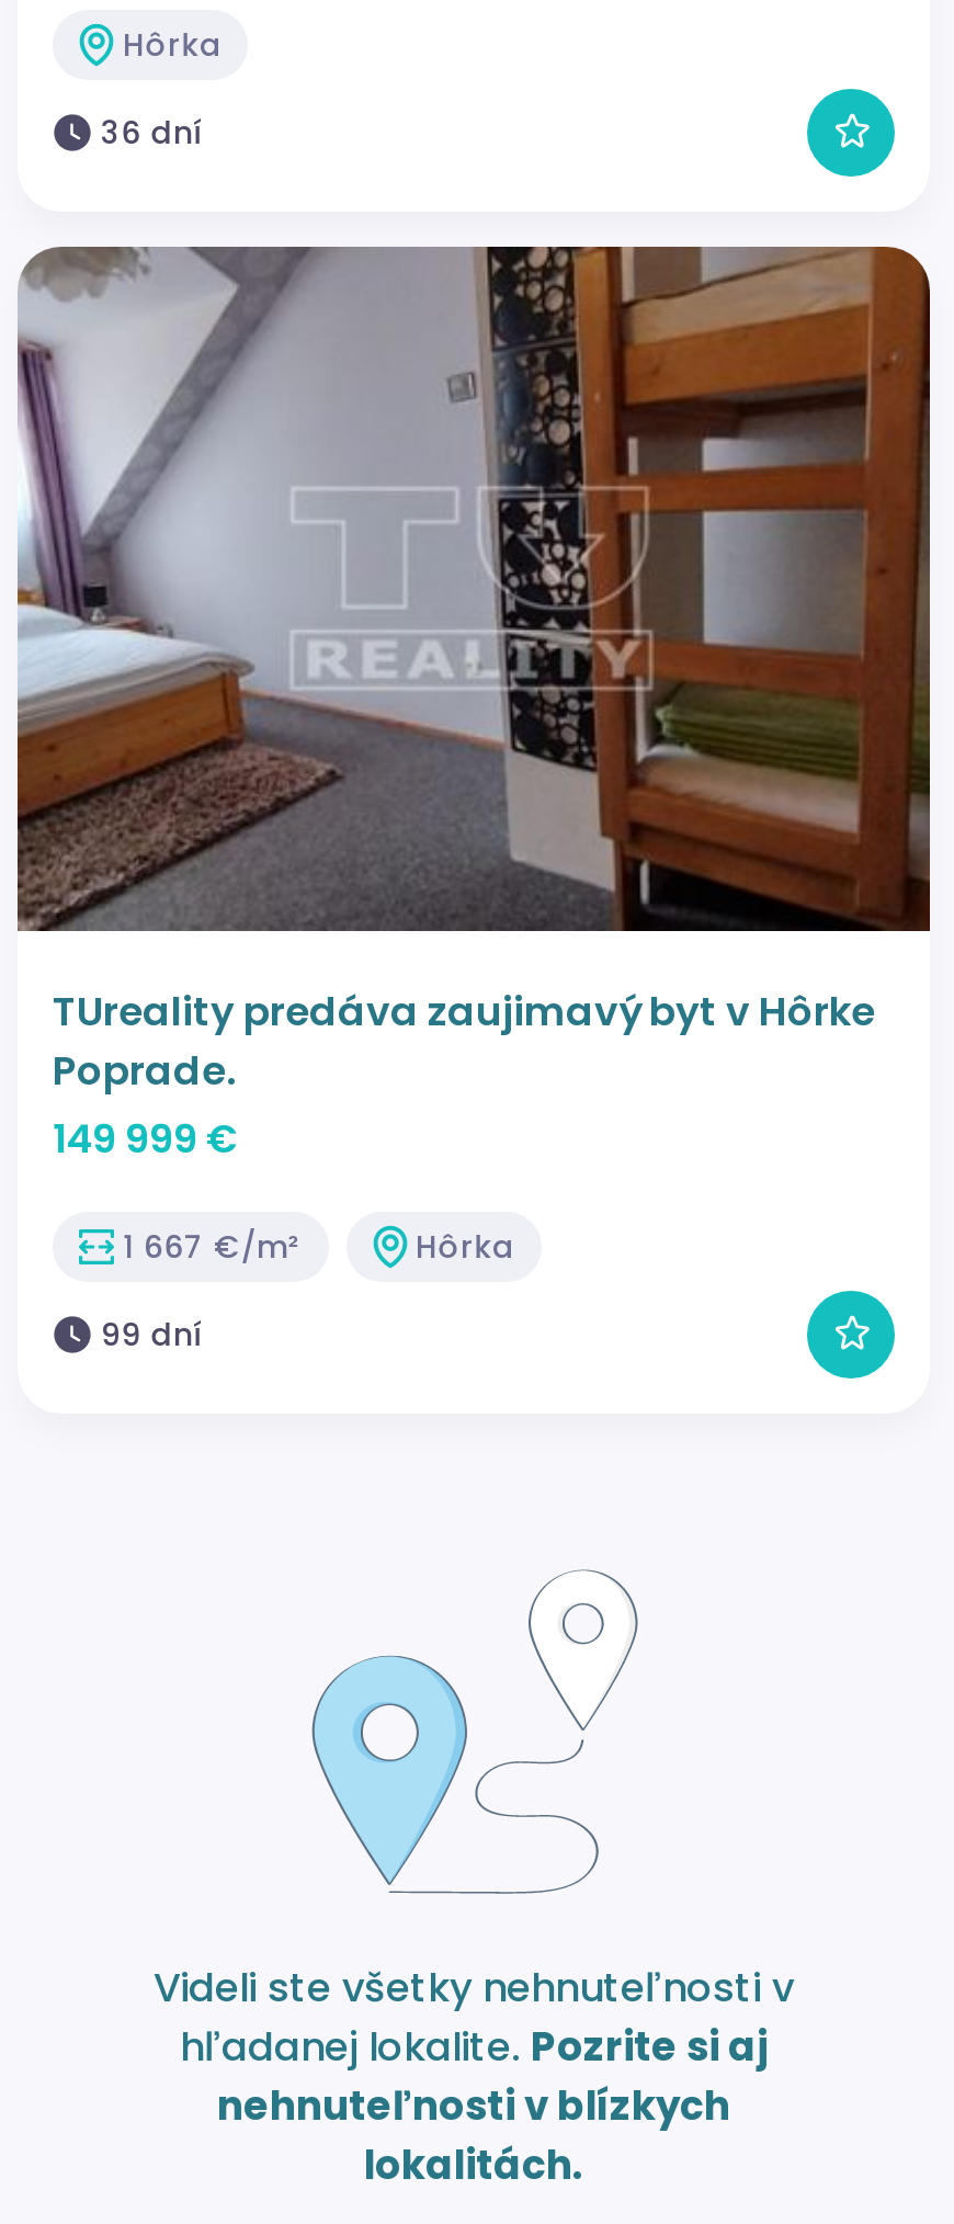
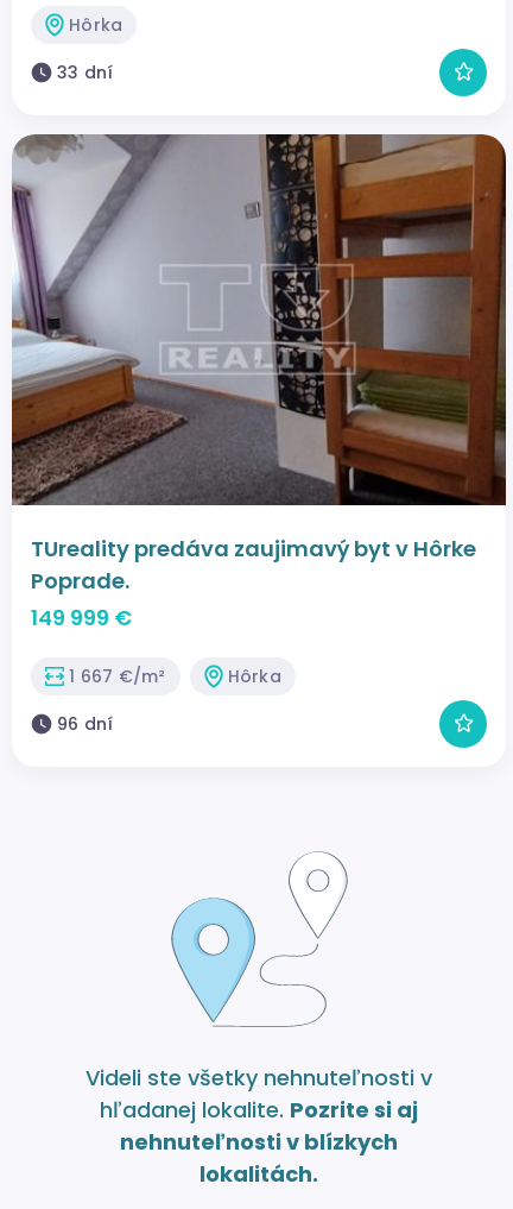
- 36 dní
+ 33 dní

- 99 dní
+ 96 dní
